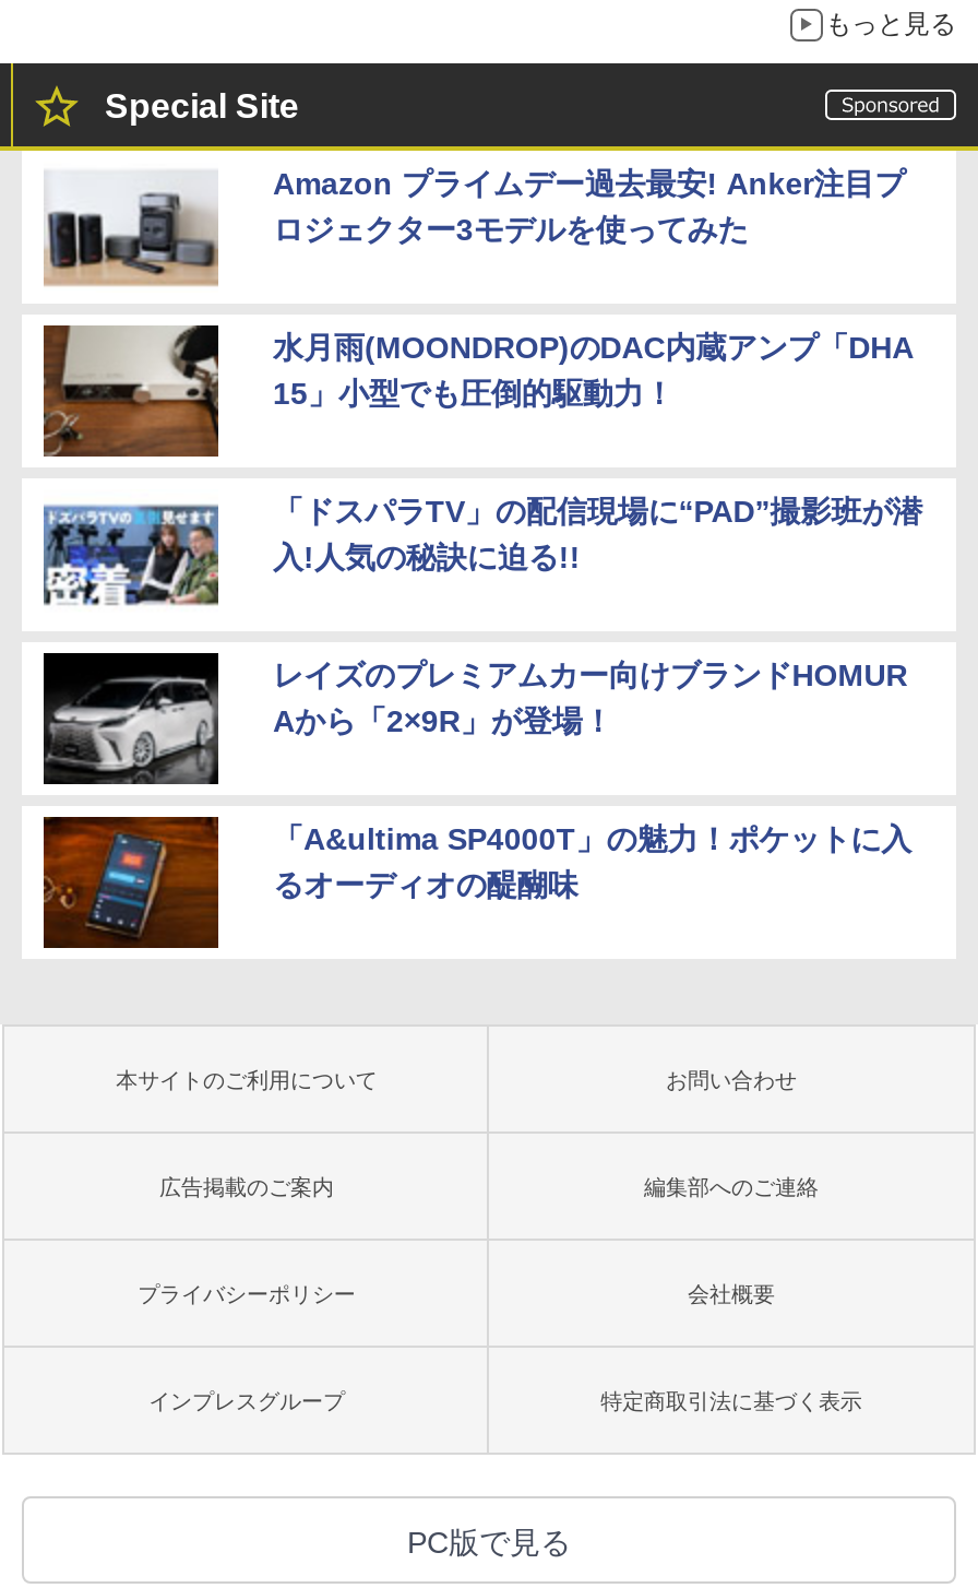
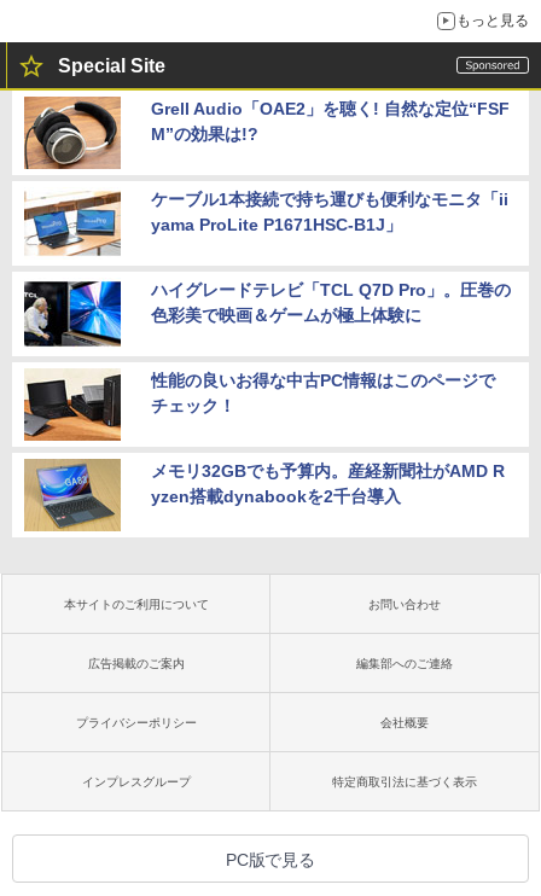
- [image]
- Amazon プライムデー過去最安! Anker注目プ
- ロジェクター3モデルを使ってみた
+ [image]
+ Grell Audio「OAE2」を聴く! 自然な定位“FSF
+ M”の効果は!?

- [image]
- 水月雨(MOONDROP)のDAC内蔵アンプ「DHA
- 15」小型でも圧倒的駆動力！
+ [image]
+ ケーブル1本接続で持ち運びも便利なモニタ「ii
+ yama ProLite P1671HSC-B1J」

- [image]
- 「ドスパラTV」の配信現場に“PAD”撮影班が潜
- 入!人気の秘訣に迫る!!
+ [image]
+ ハイグレードテレビ「TCL Q7D Pro」。圧巻の
+ 色彩美で映画＆ゲームが極上体験に

- [image]
- レイズのプレミアムカー向けブランドHOMUR
- Aから「2×9R」が登場！
+ [image]
+ 性能の良いお得な中古PC情報はこのページで
+ チェック！

- [image]
- 「A&ultima SP4000T」の魅力！ポケットに入
- るオーディオの醍醐味
+ [image]
+ メモリ32GBでも予算内。産経新聞社がAMD R
+ yzen搭載dynabookを2千台導入
